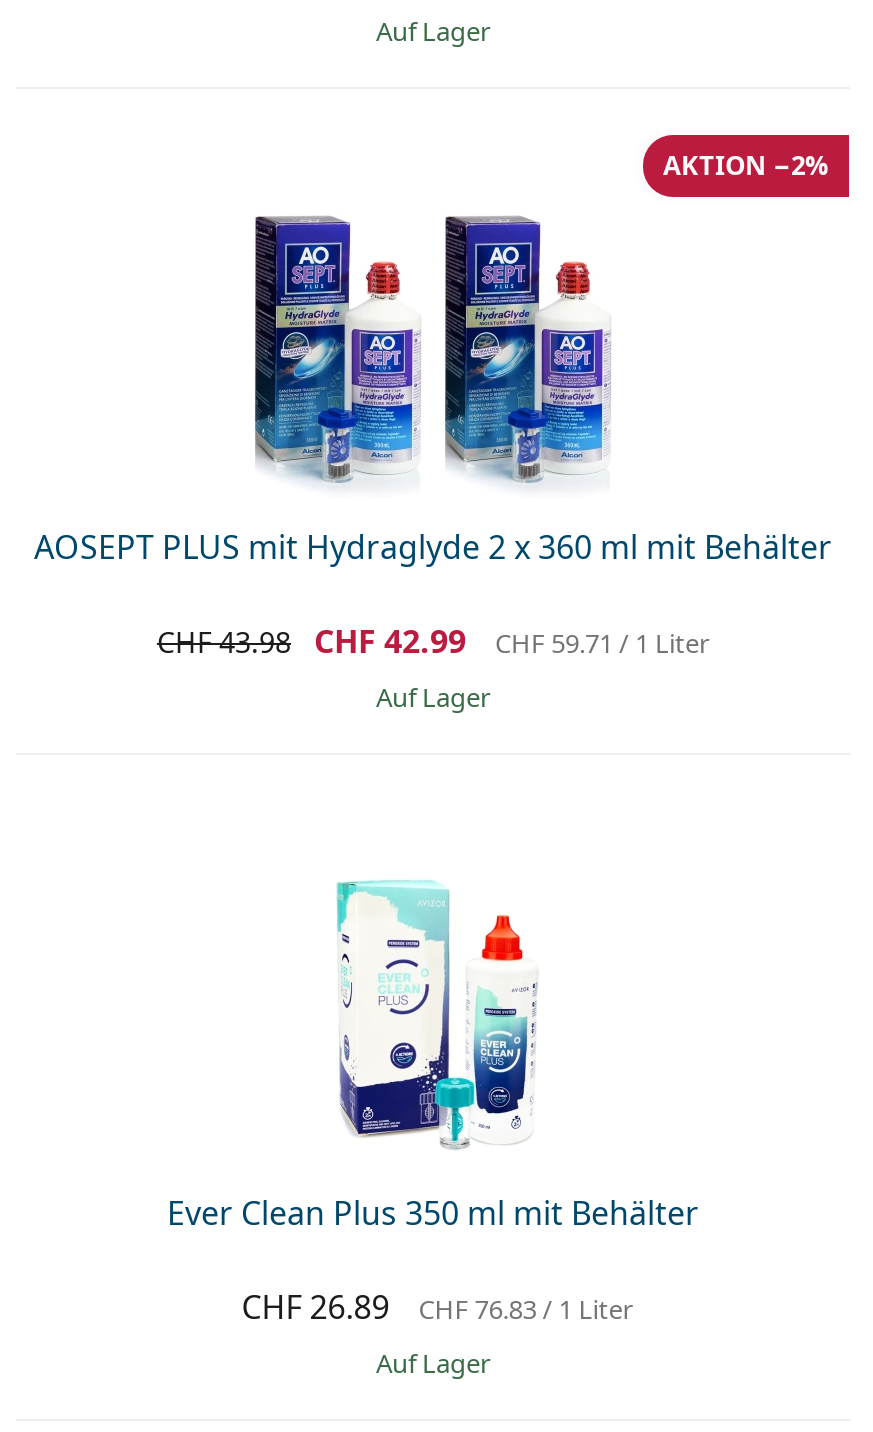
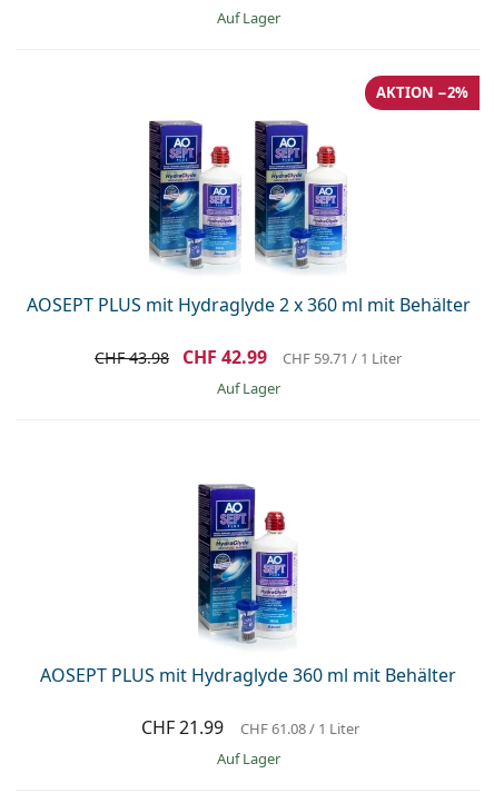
- [image]
- Ever Clean Plus 350 ml mit Behälter
+ [image]
+ AOSEPT PLUS mit Hydraglyde 360 ml mit Behälter

- CHF 26.89
- CHF 76.83 / 1 Liter
+ CHF 21.99
+ CHF 61.08 / 1 Liter
